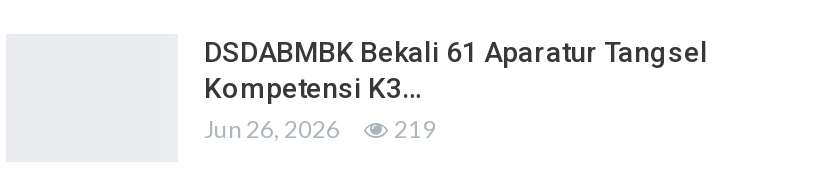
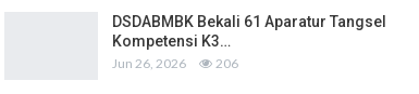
- Jun 26, 2026 219
+ Jun 26, 2026 206
